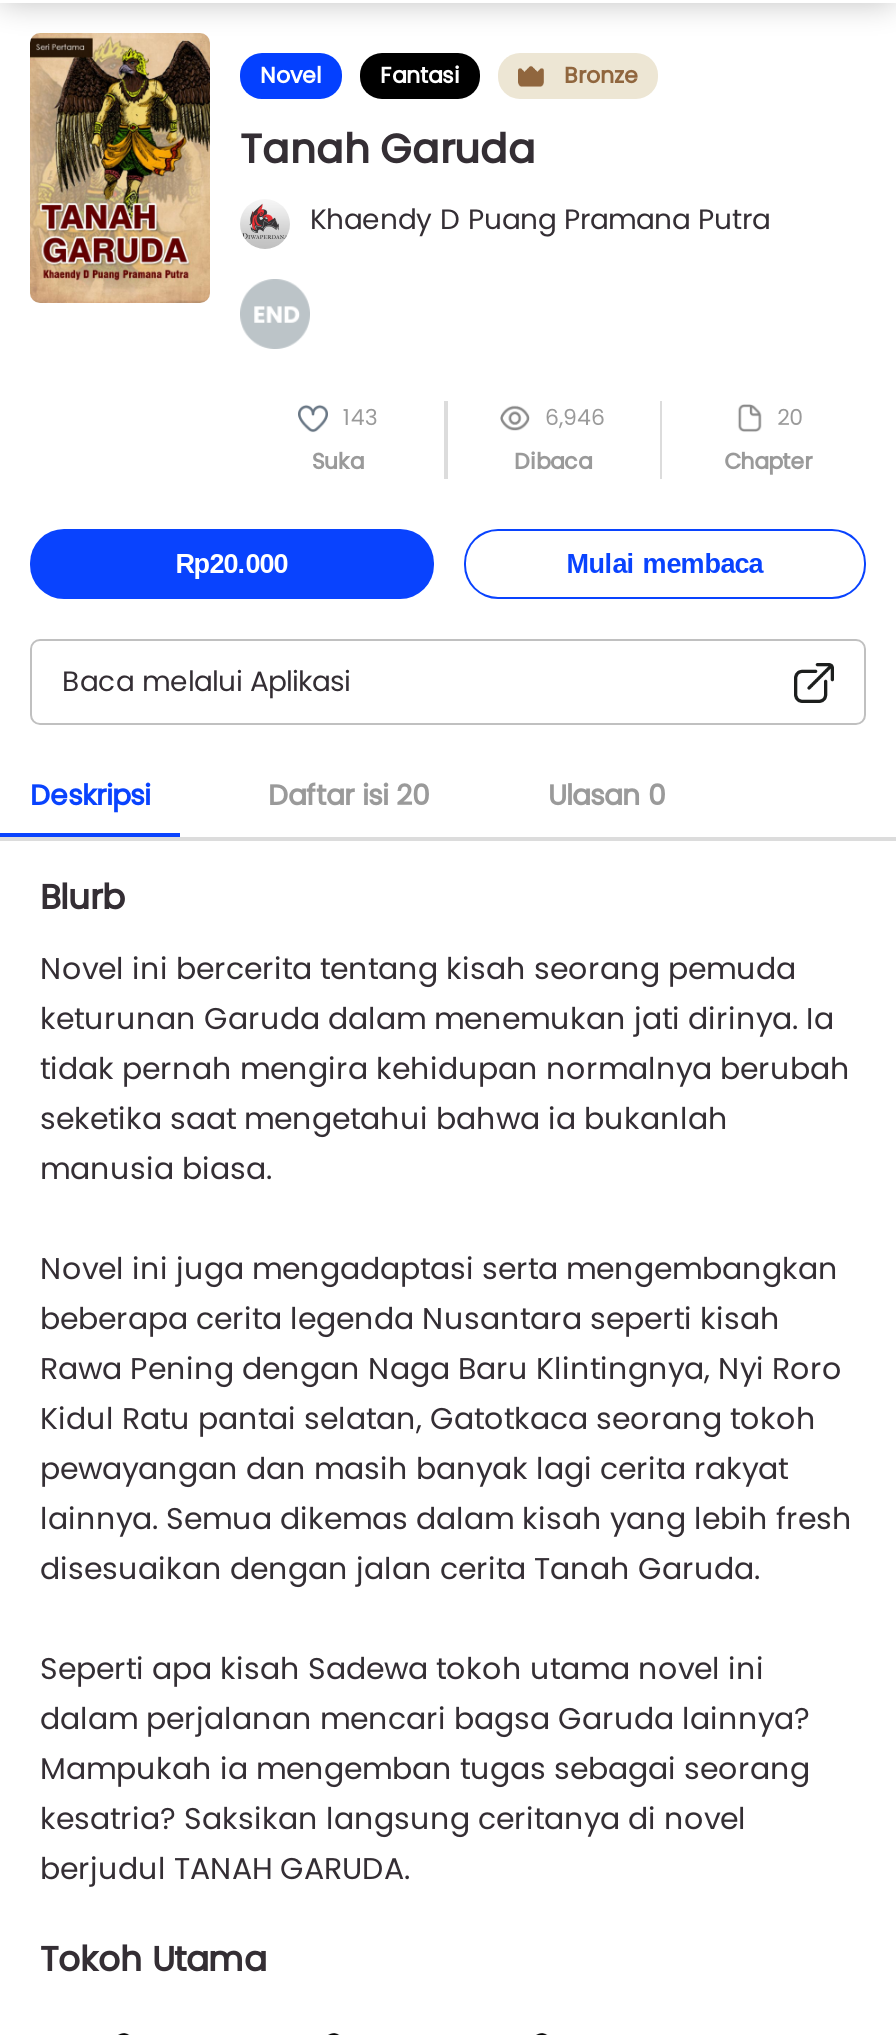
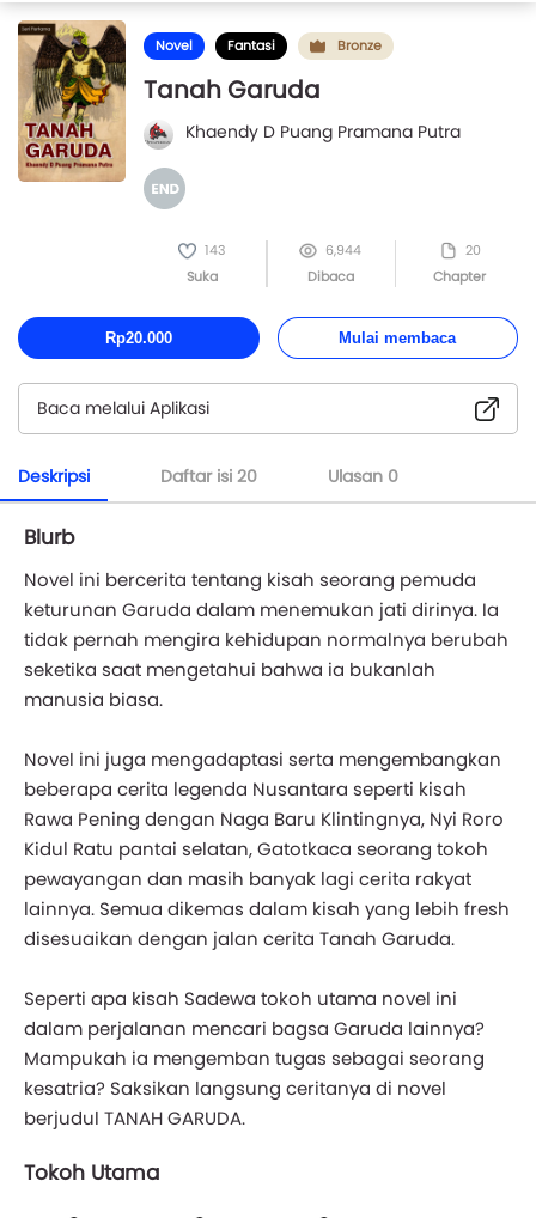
- 6,946
+ 6,944
